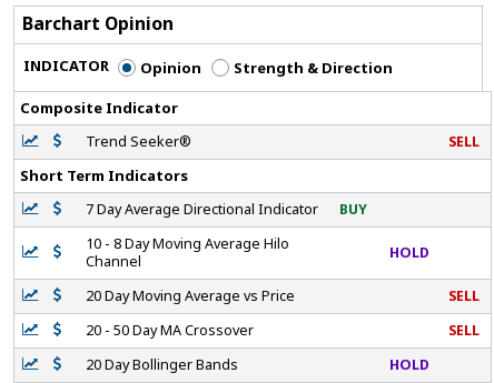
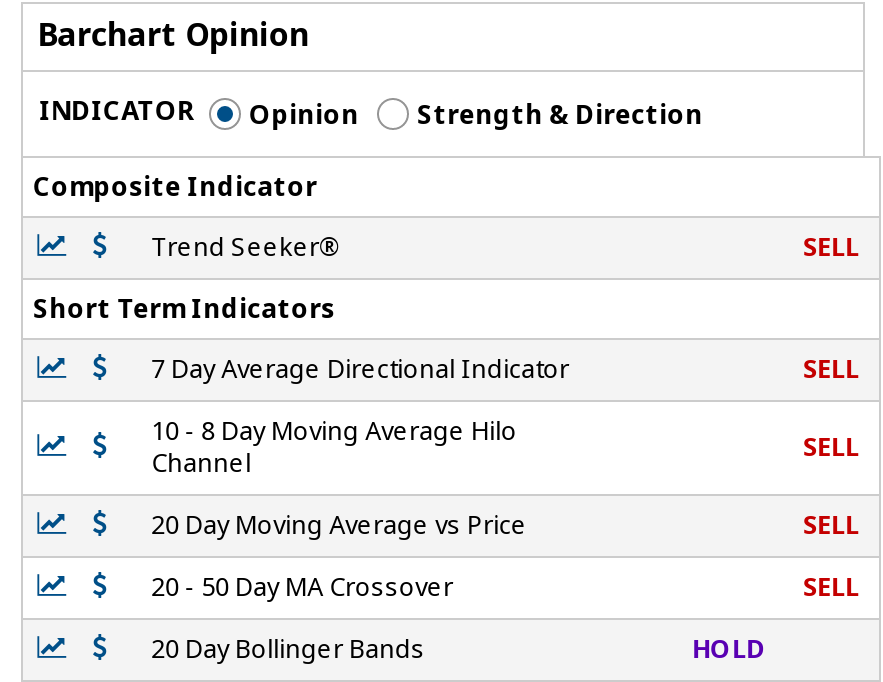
- BUY
+ SELL

- HOLD
+ SELL
